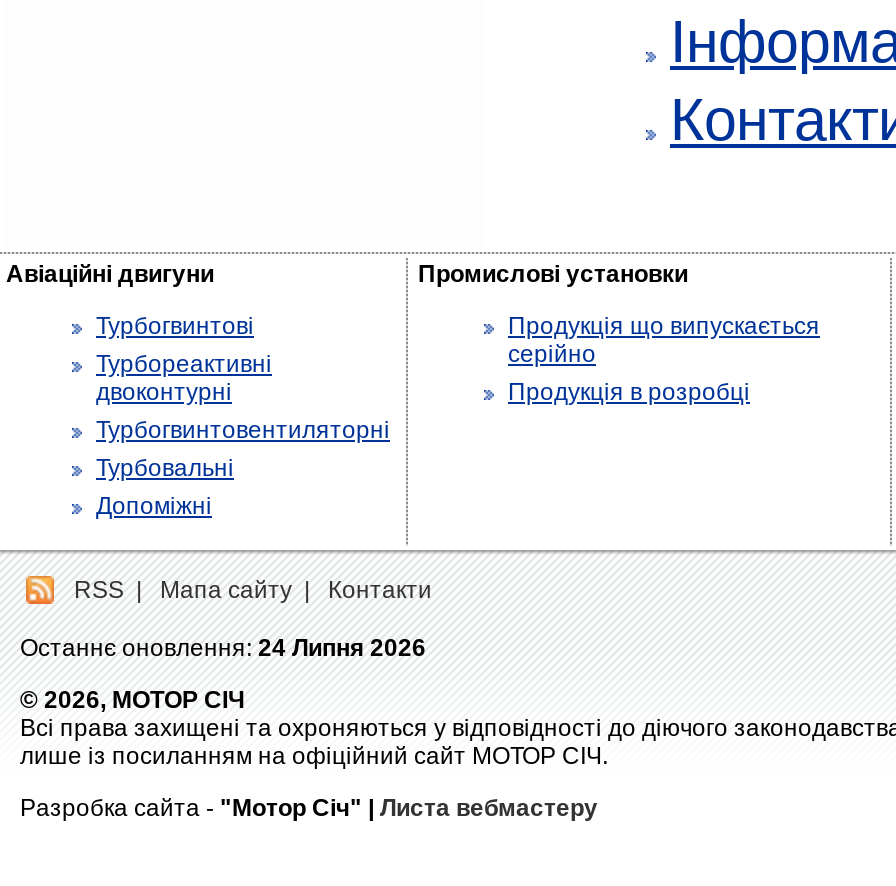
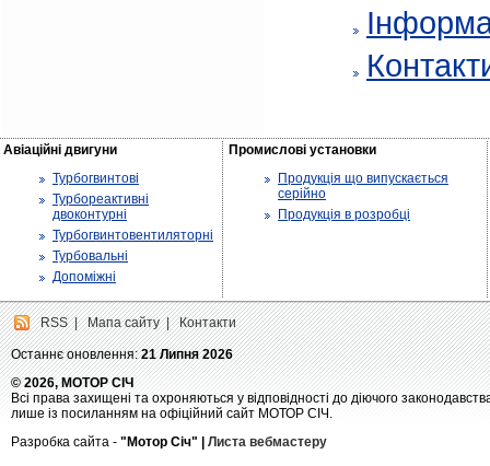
- Останнє оновлення: 24 Липня 2026
+ Останнє оновлення: 21 Липня 2026
